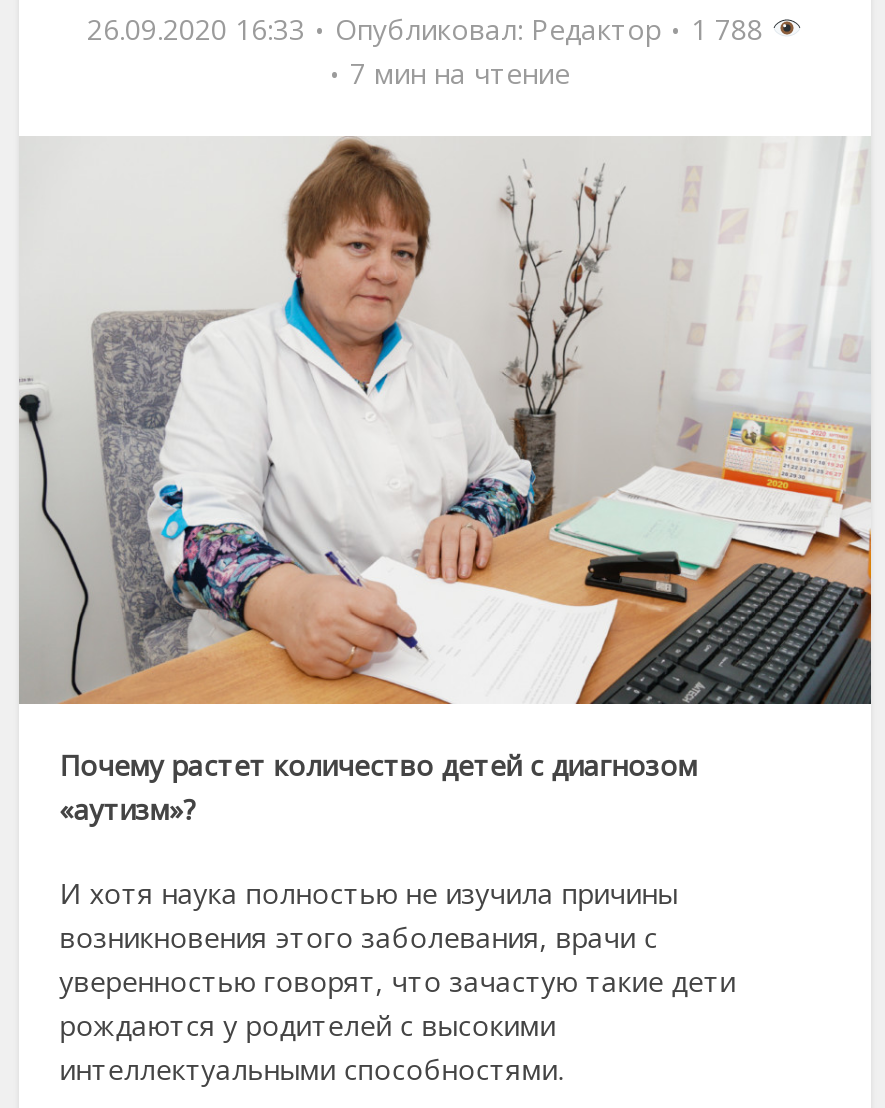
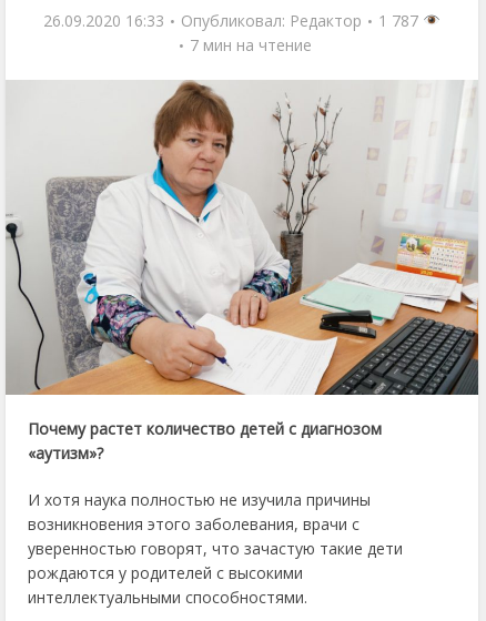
- 26.09.2020 16:33 Опубликовал: Редактор 1 788
+ 26.09.2020 16:33 Опубликовал: Редактор 1 787
